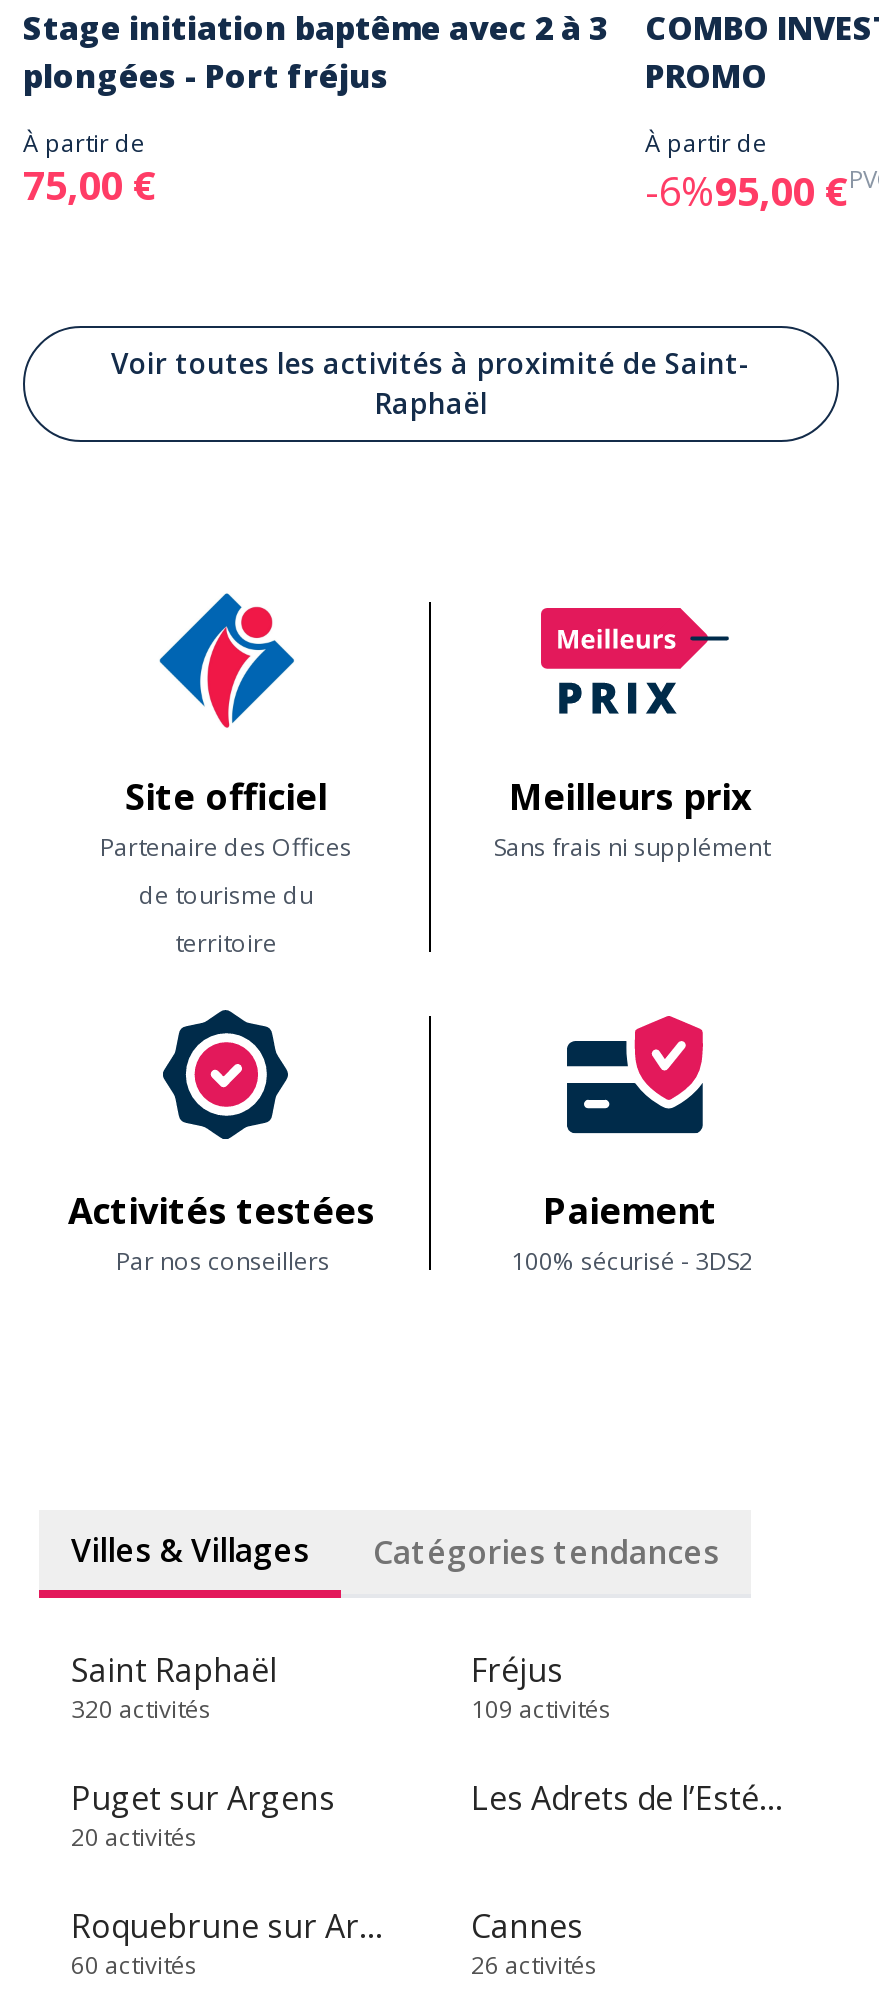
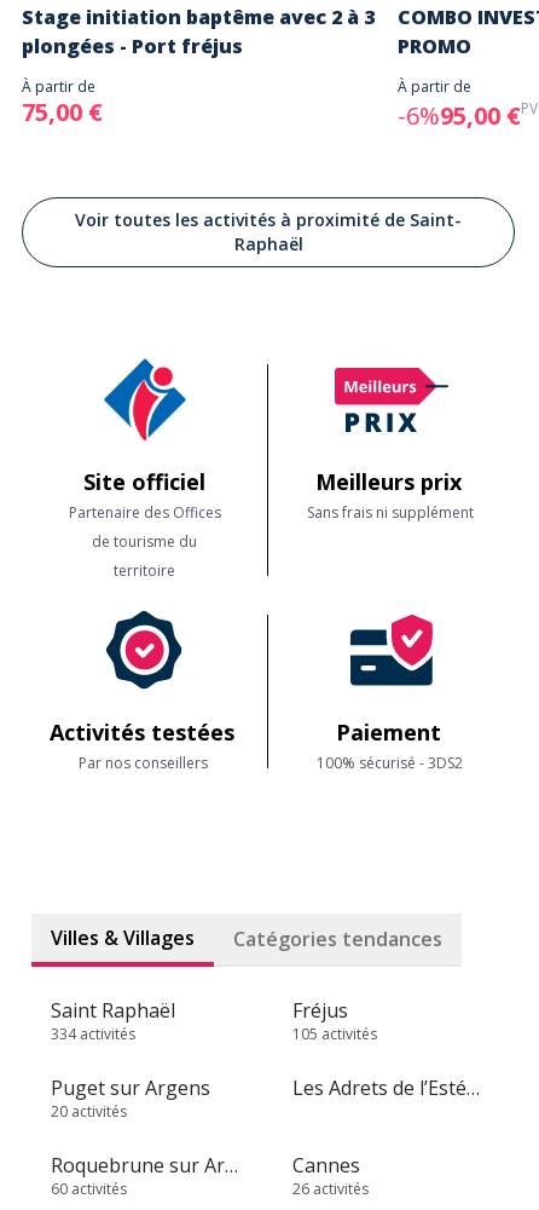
- 320 activités
+ 334 activités

- 109 activités
+ 105 activités
